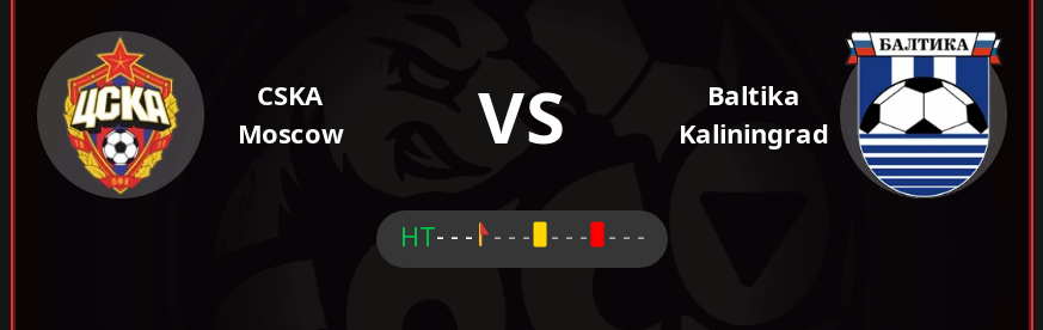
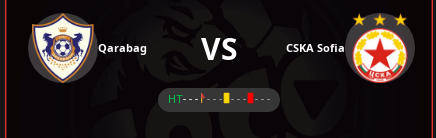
- [image]
- CSKA
- Moscow
+ [image]
+ Qarabag

- [image]
- Baltika
- Kaliningrad
+ [image]
+ CSKA Sofia
